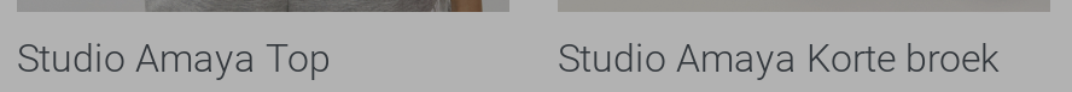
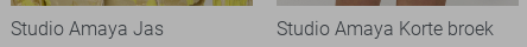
- Studio Amaya Top
+ Studio Amaya Jas
